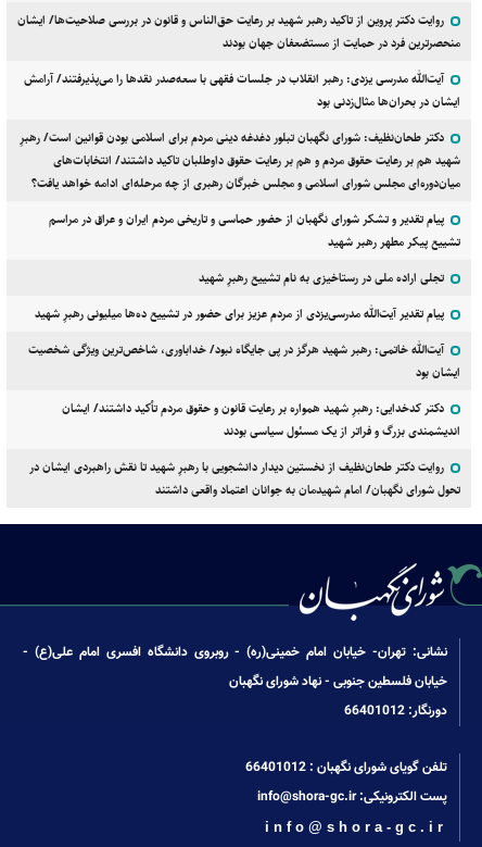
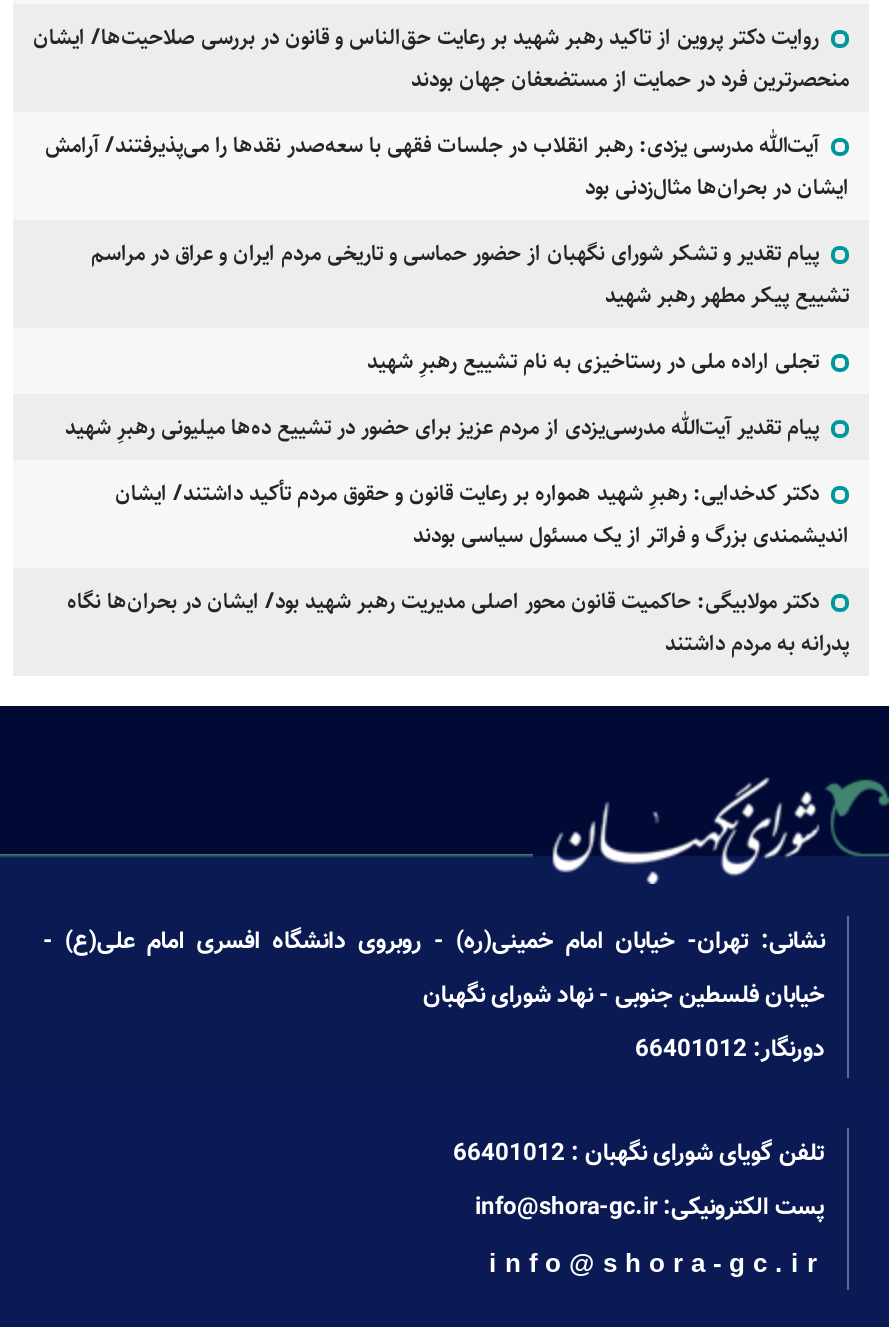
- دکتر طحان‌نظیف: شورای نگهبان تبلور دغدغه دینی مردم برای اسلامی بودن قوانین است/ رهبرِ
- شهید هم بر رعایت حقوق مردم و هم بر رعایت حقوق داوطلبان تاکید داشتند/ انتخابات‌های
- میان‌دوره‌ای مجلس شورای اسلامی و مجلس خبرگان رهبری از چه مرحله‌ای ادامه خواهد یافت؟

- آیت‌الله خاتمی: رهبر شهید هرگز در پی جایگاه نبود/ خداباوری، شاخص‌ترین ویژگی شخصیت
- ایشان بود

- روایت دکتر طحان‌نظیف از نخستین دیدار دانشجویی با رهبرِ شهید تا نقش راهبردی ایشان در
- تحول شورای نگهبان/ امام شهیدمان به جوانان اعتماد واقعی داشتند
+ دکتر مولابیگی: حاکمیت قانون محور اصلی مدیریت رهبر شهید بود/ ایشان در بحران‌ها نگاه
+ پدرانه به مردم داشتند
